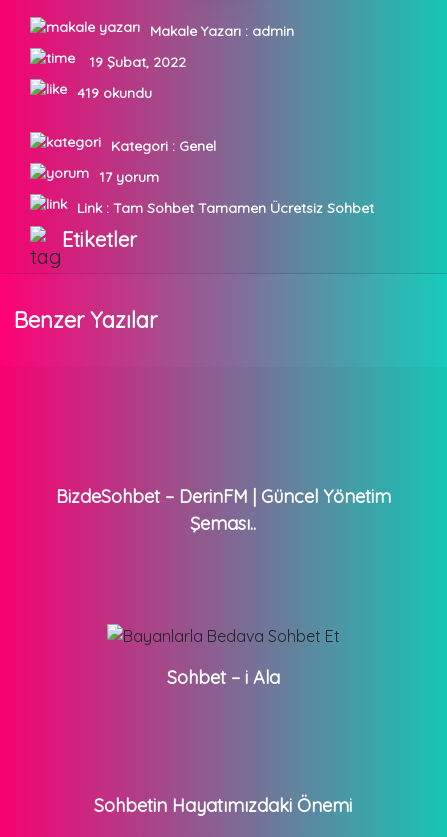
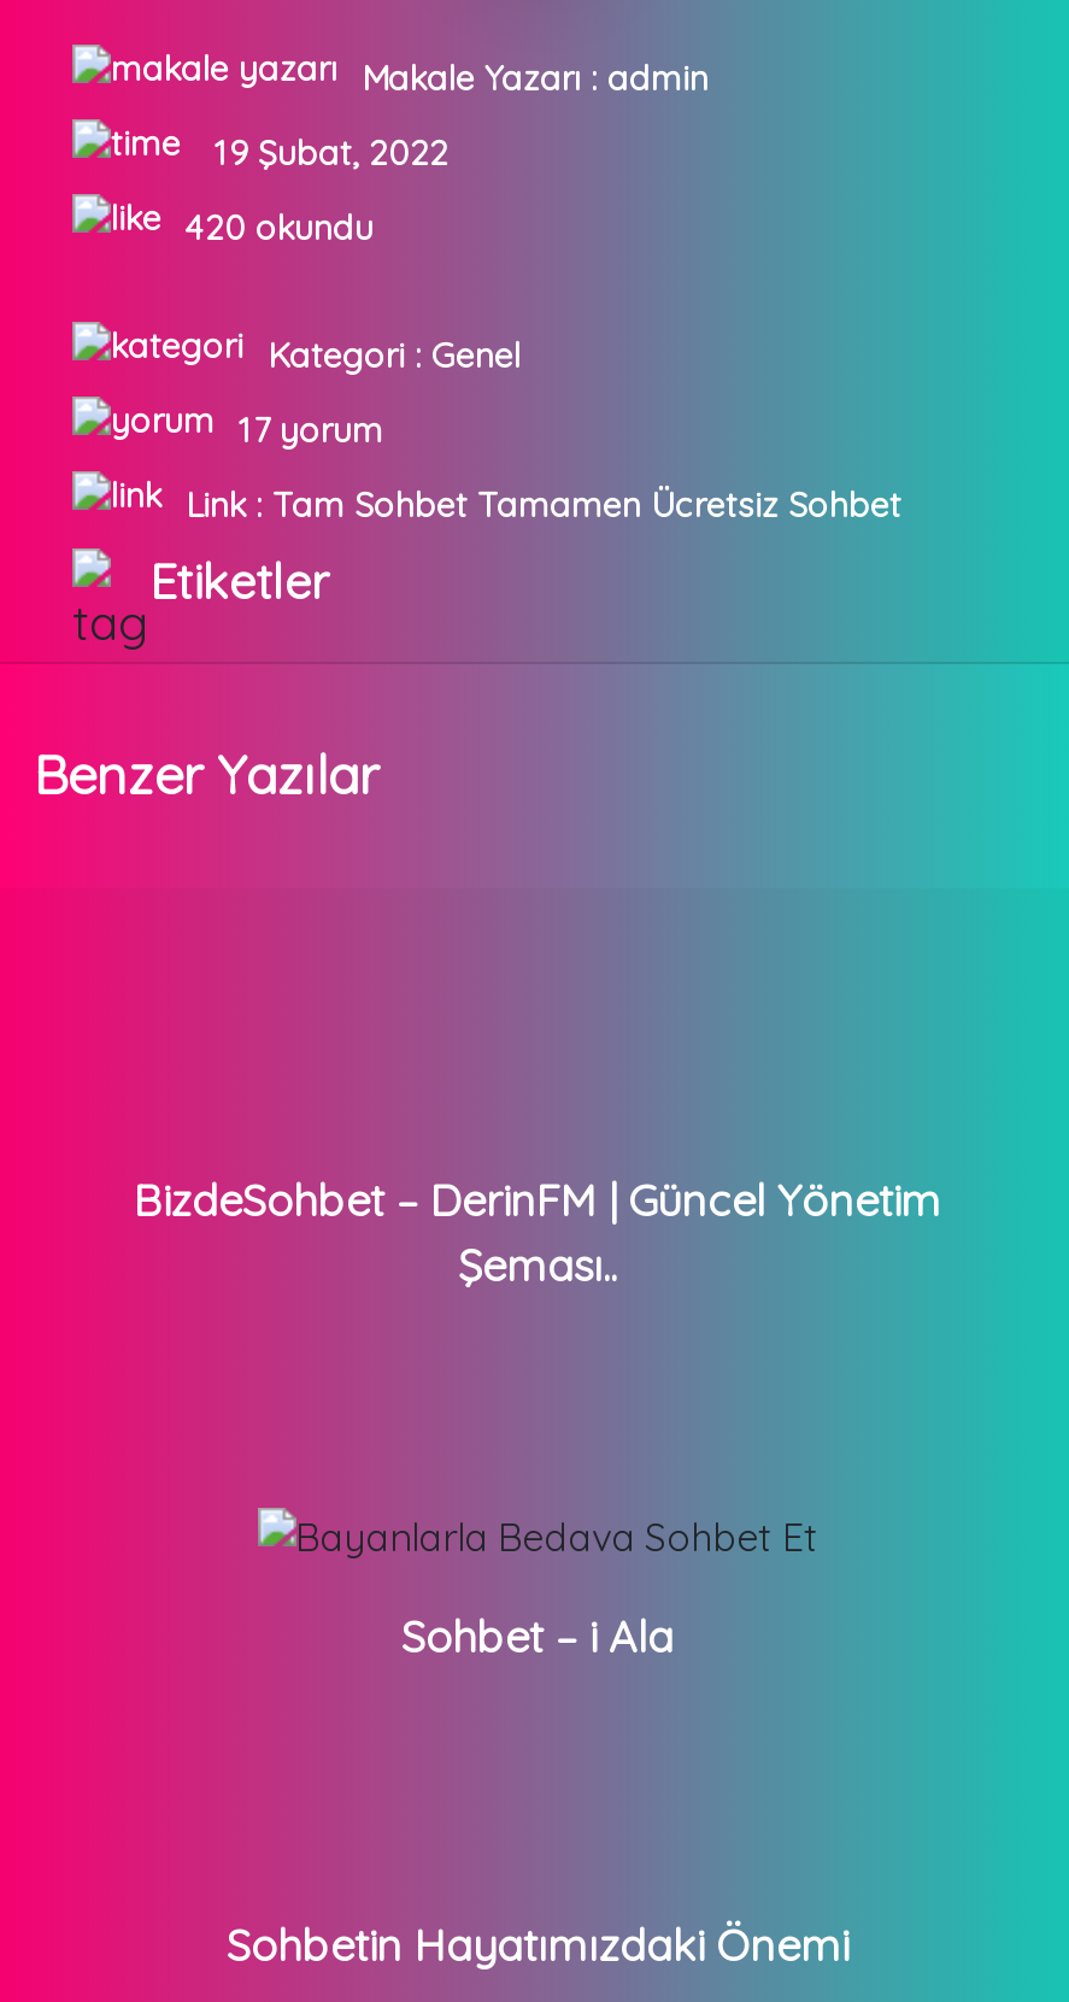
- 419 okundu
+ 420 okundu
